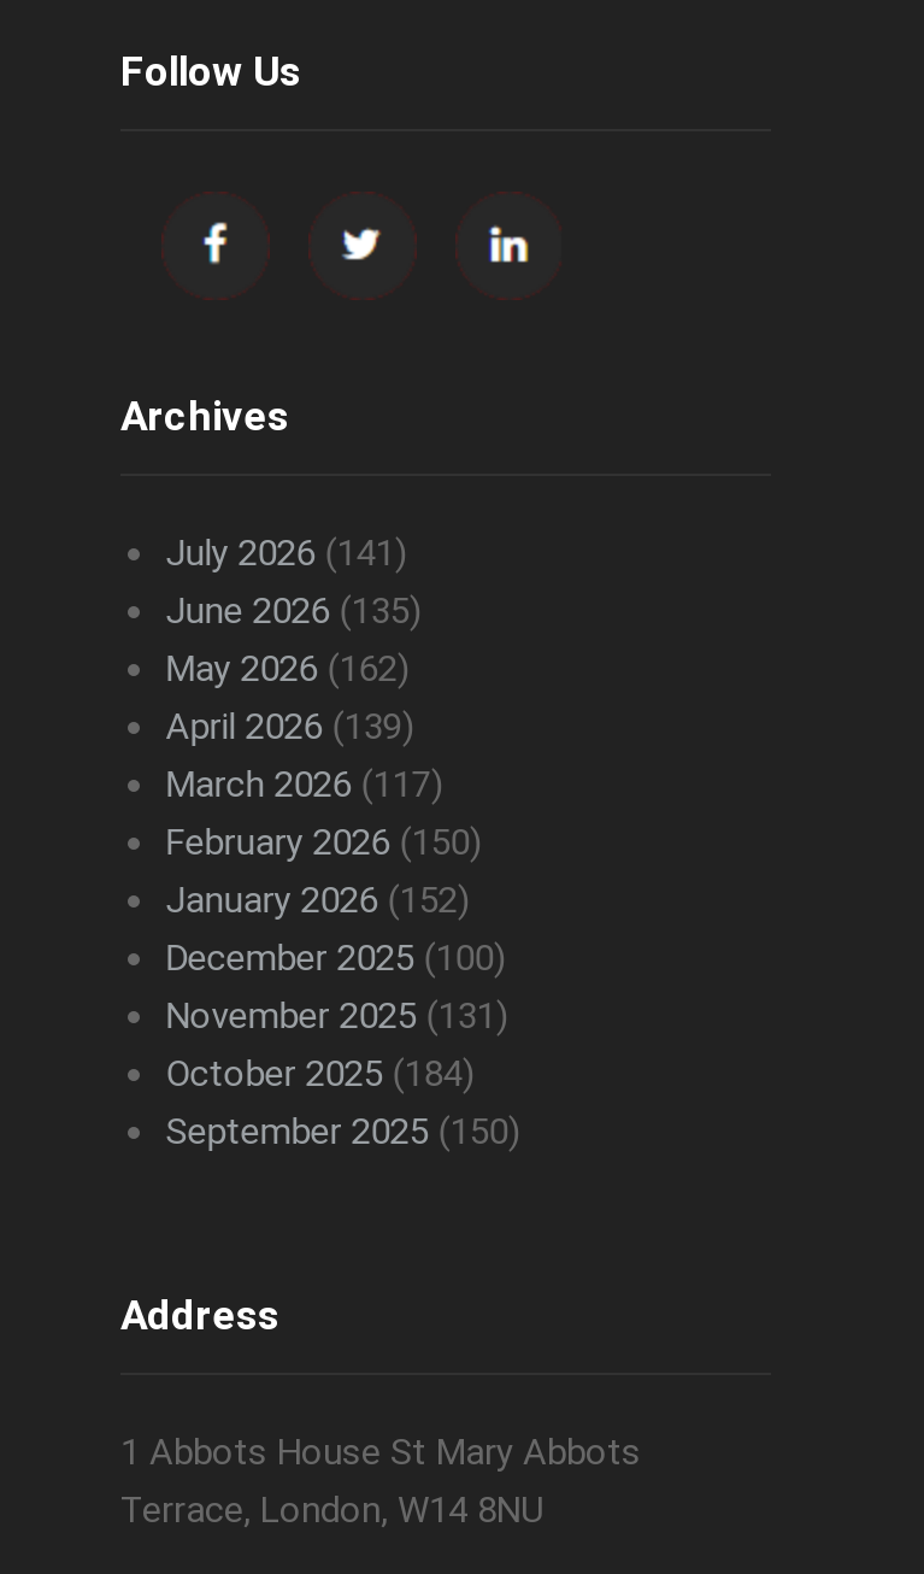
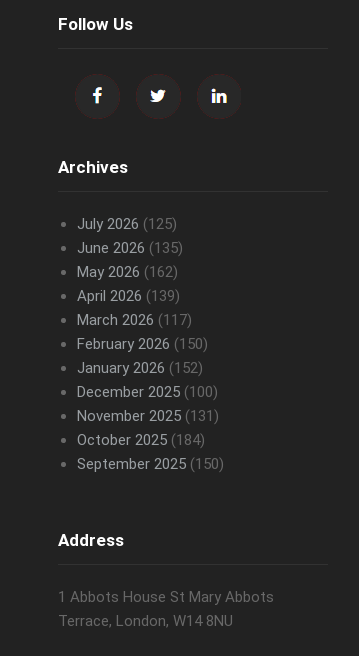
- July 2026 (141)
+ July 2026 (125)
